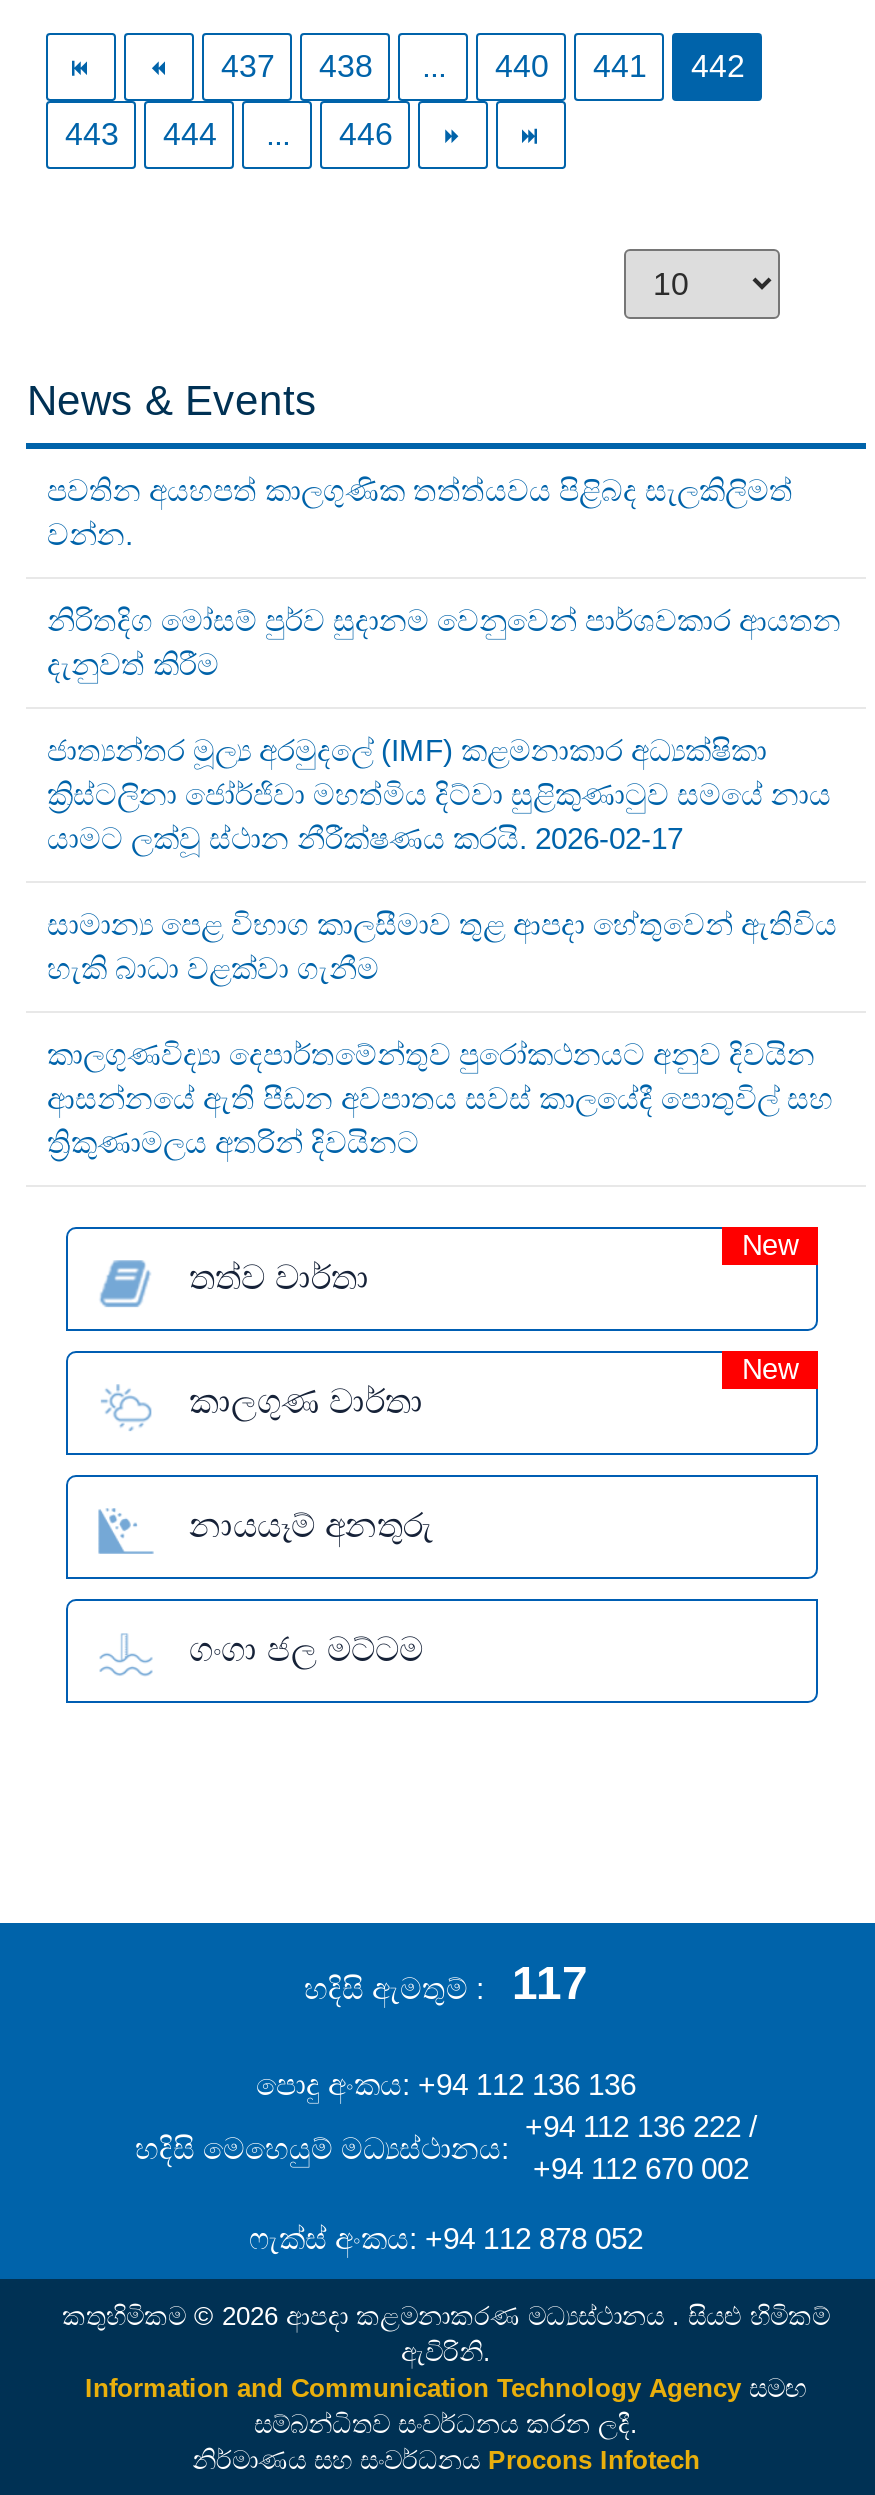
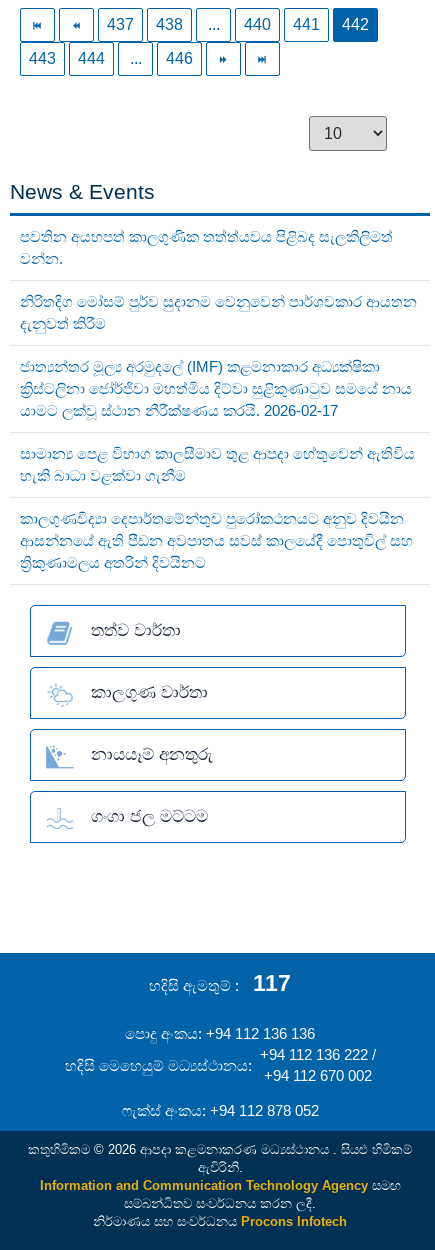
- New

- New
